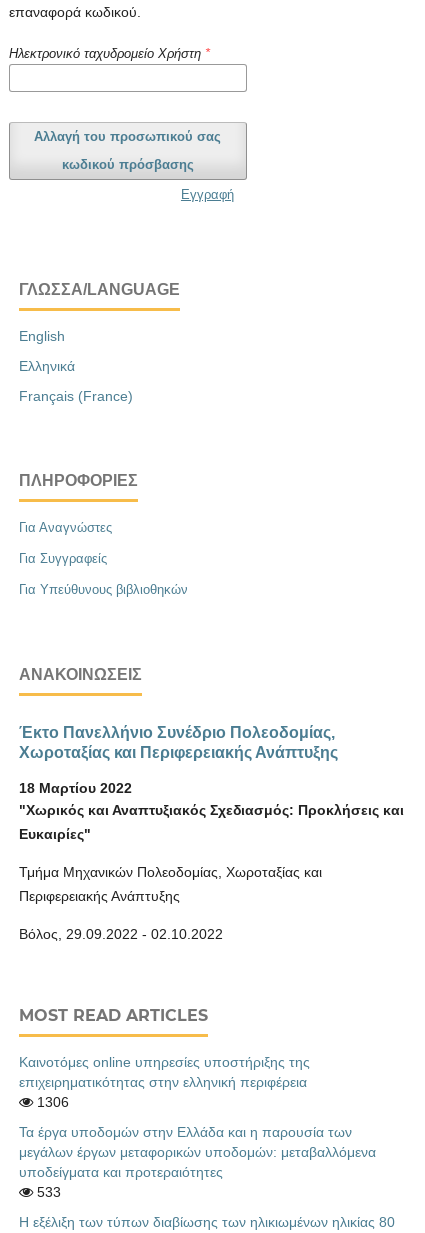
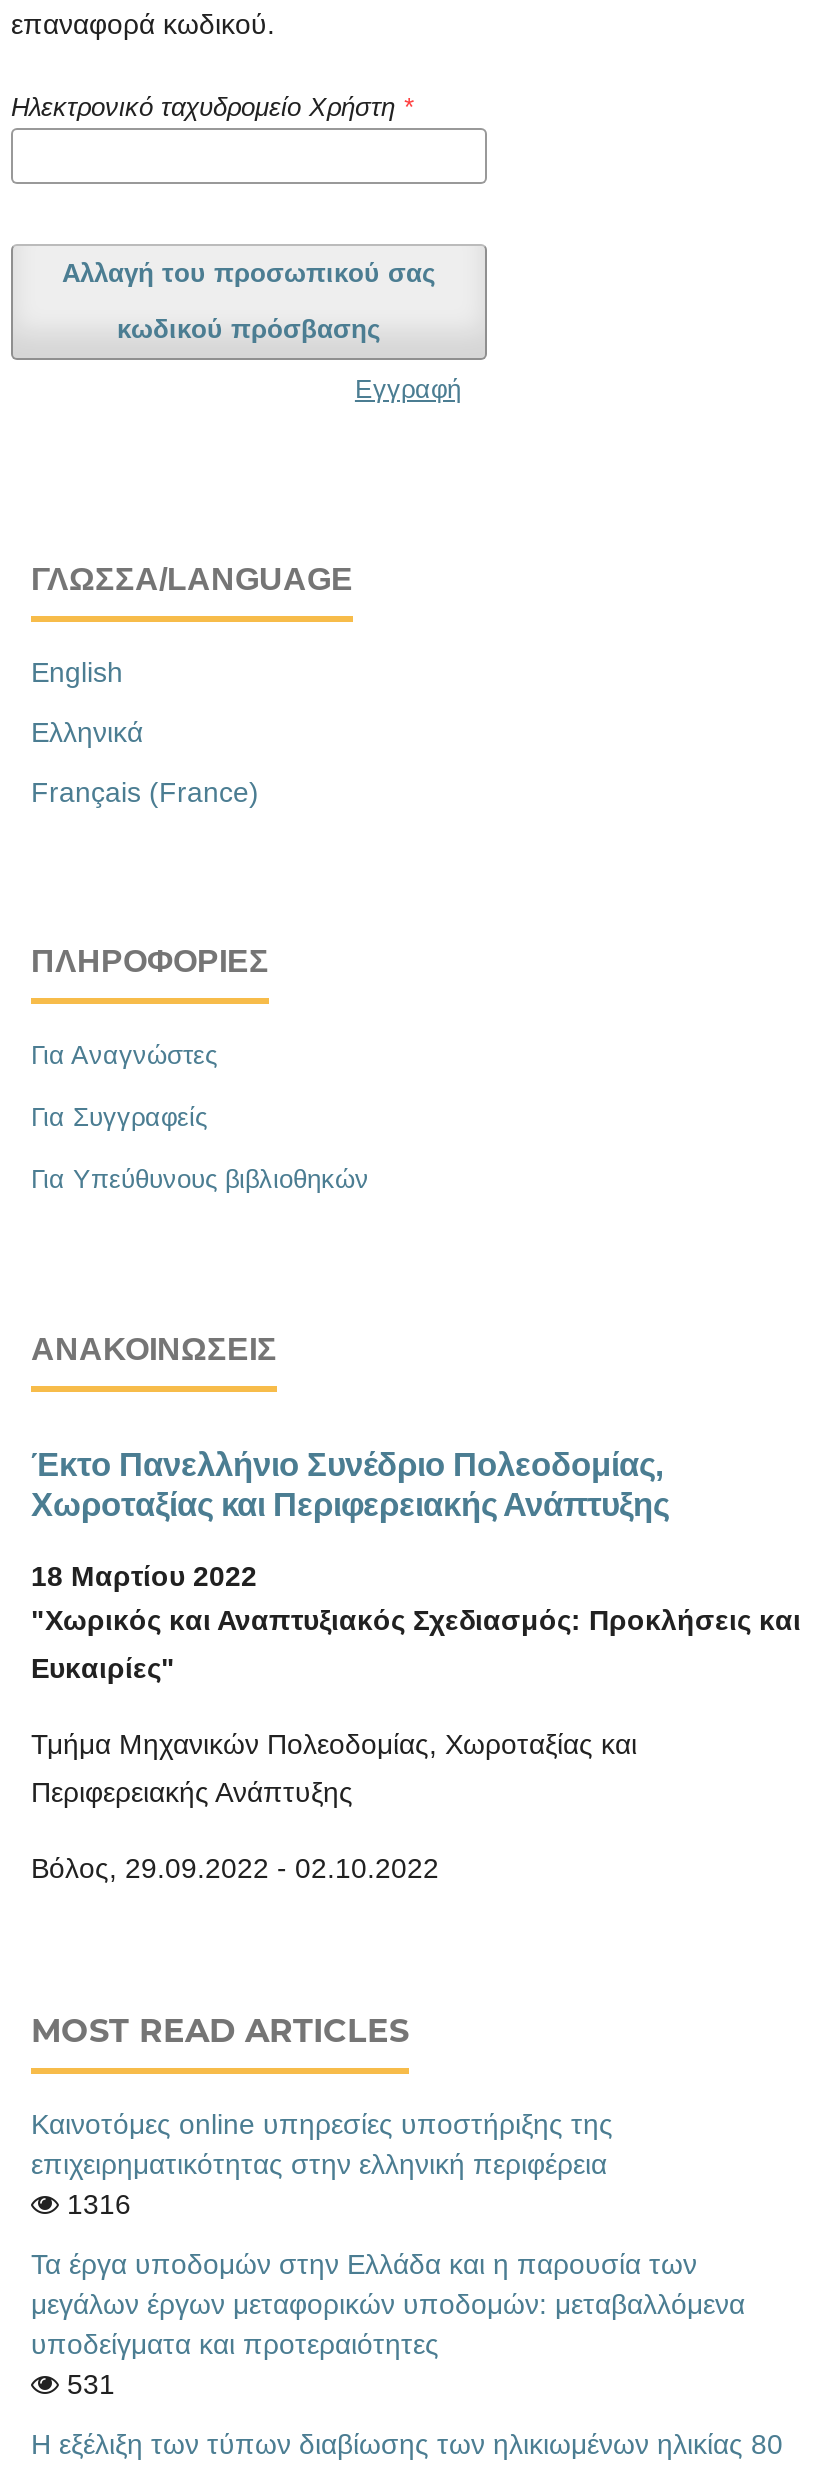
- 1306
+ 1316

- 533
+ 531
